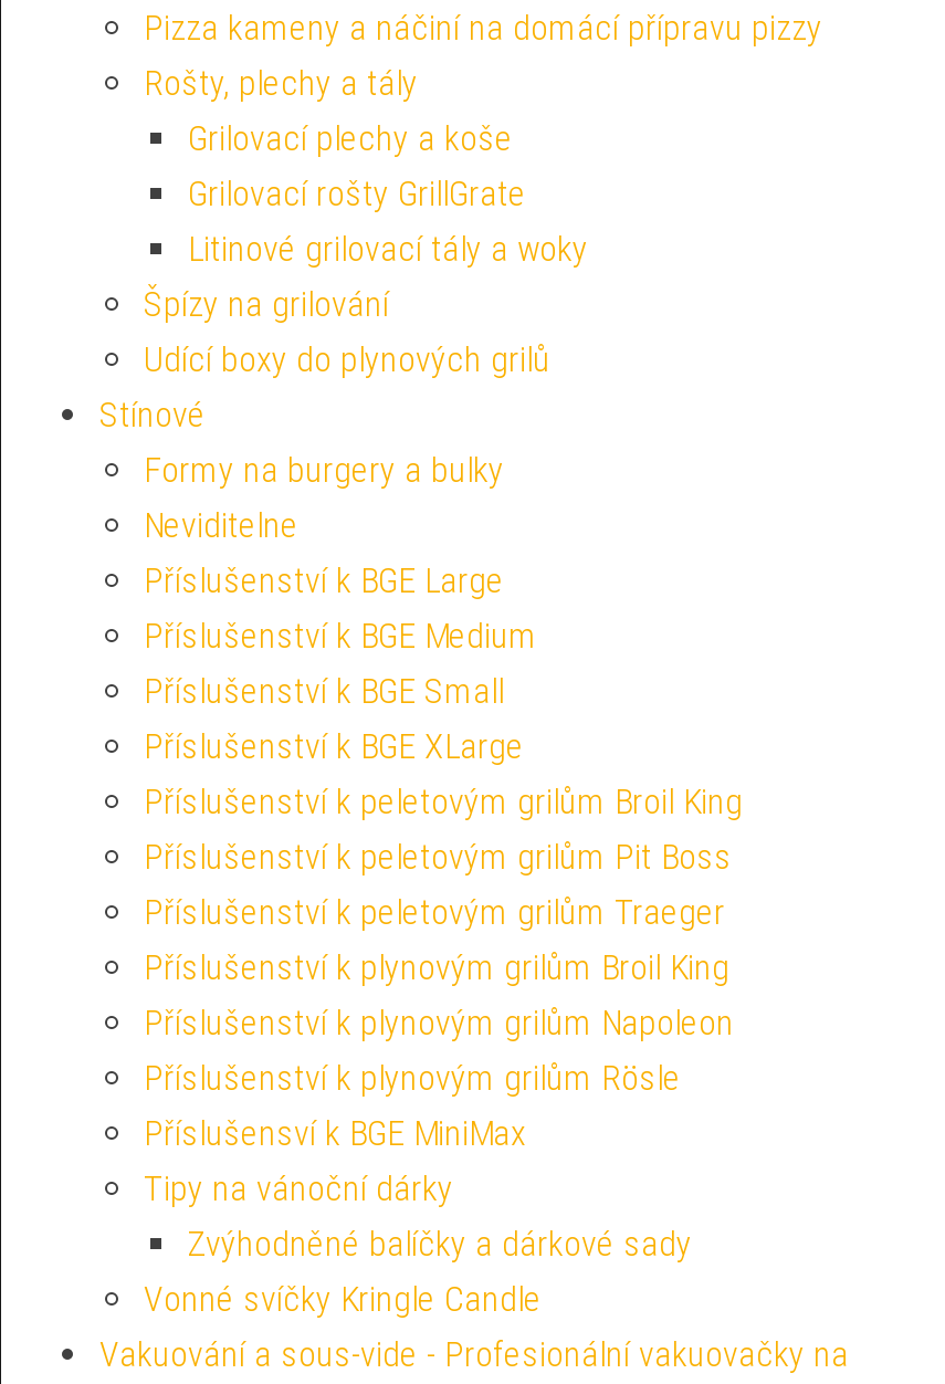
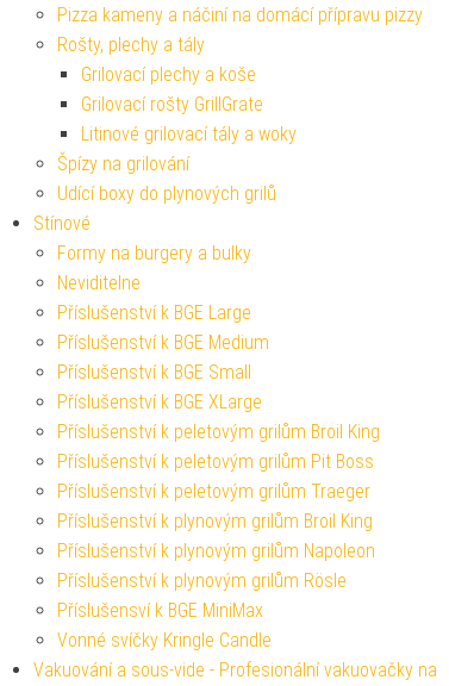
- Tipy na vánoční dárky
- Zvýhodněné balíčky a dárkové sady
